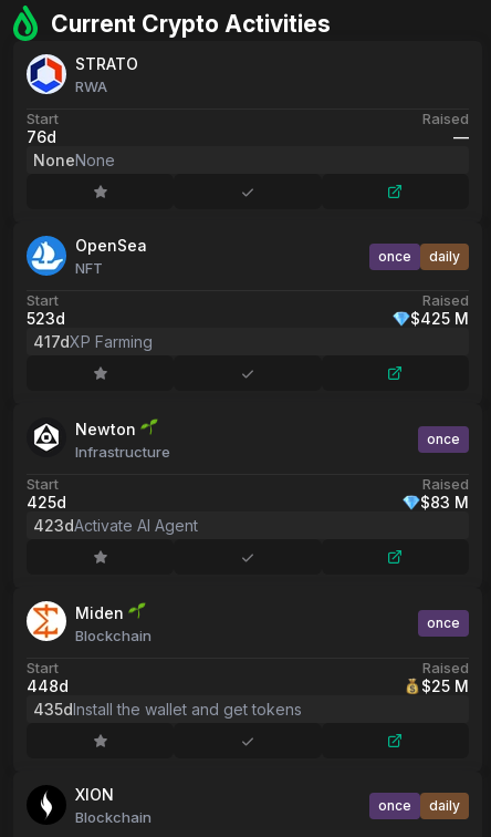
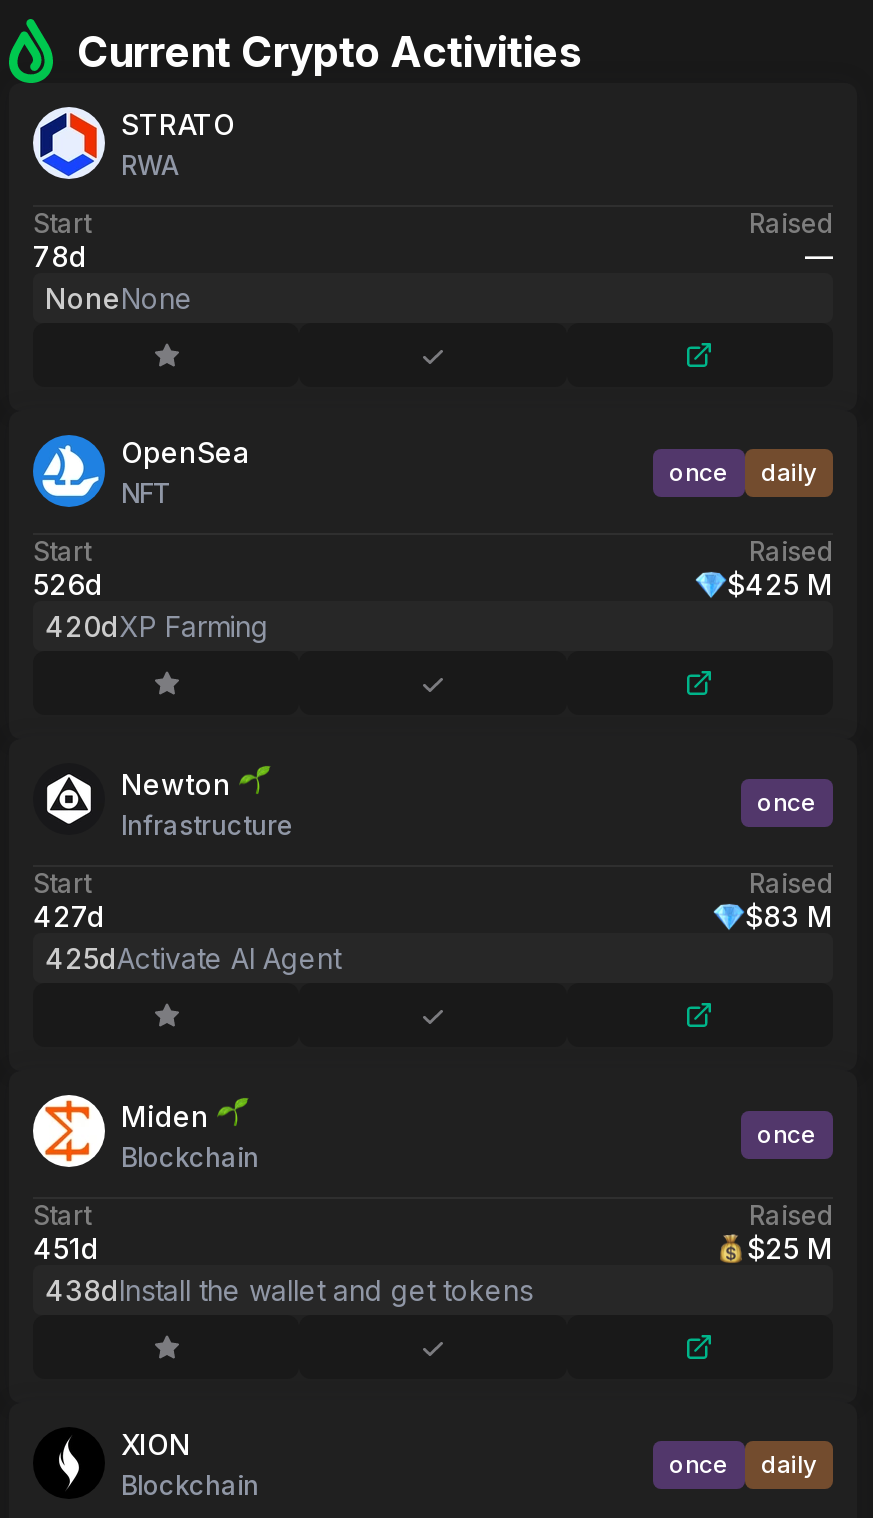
- 76d
+ 78d

- 523d
+ 526d

- 417dXP Farming
+ 420dXP Farming

- 425d
+ 427d

- 423dActivate AI Agent
+ 425dActivate AI Agent

- 448d
+ 451d

- 435dInstall the wallet and get tokens
+ 438dInstall the wallet and get tokens
